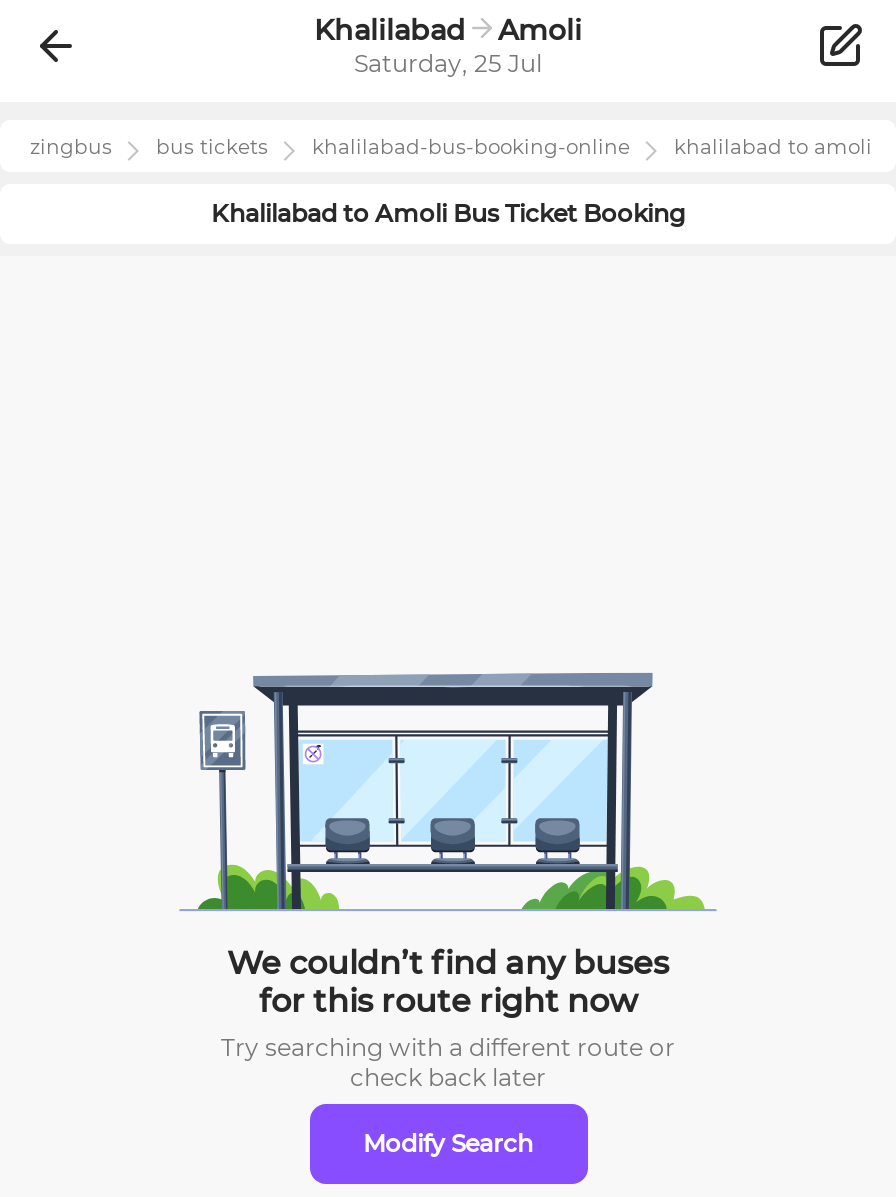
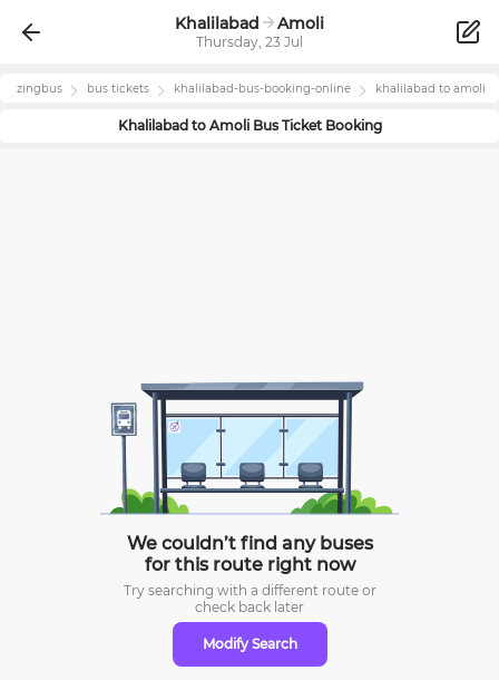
- Saturday, 25 Jul
+ Thursday, 23 Jul
